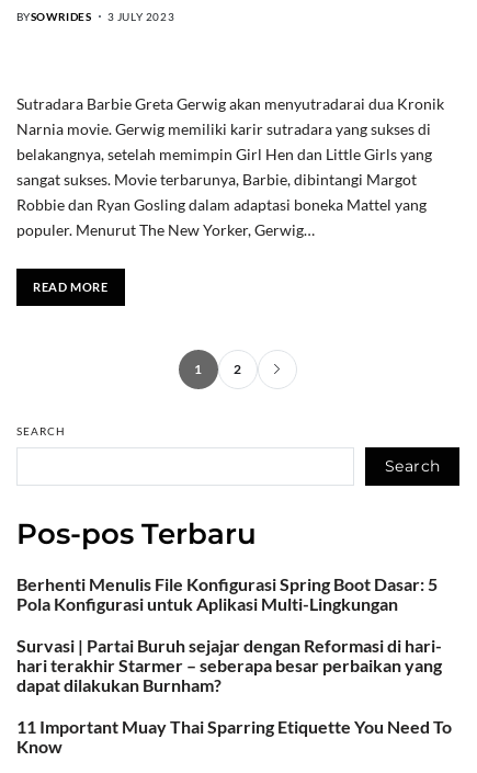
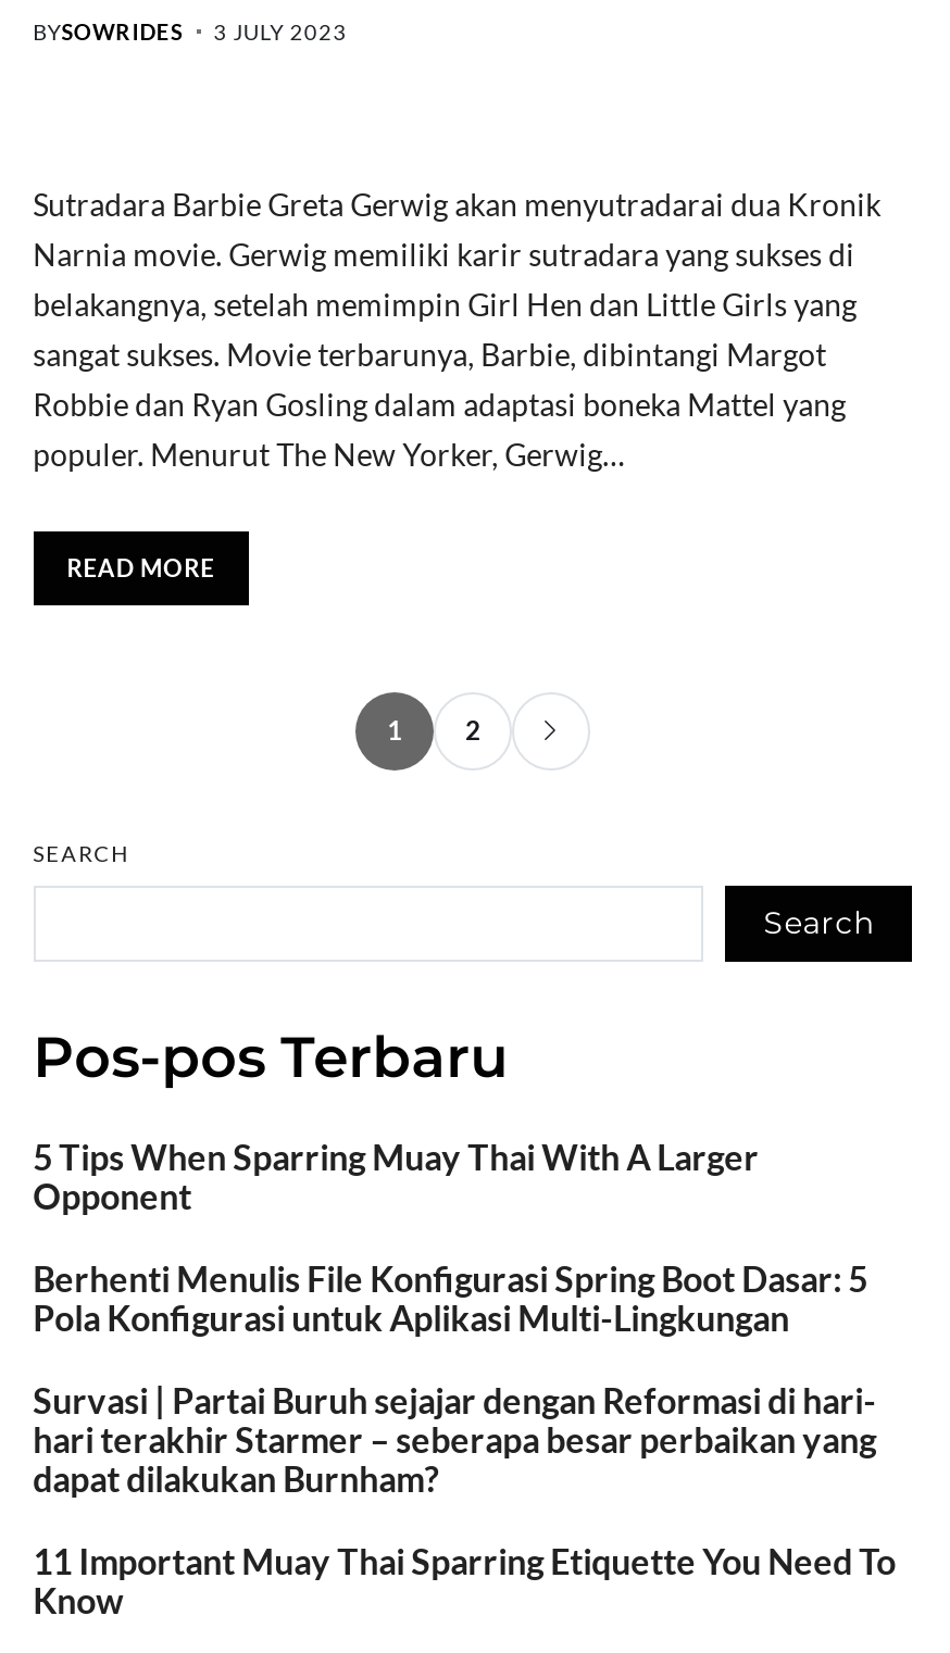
+ 5 Tips When Sparring Muay Thai With A Larger
+ Opponent
